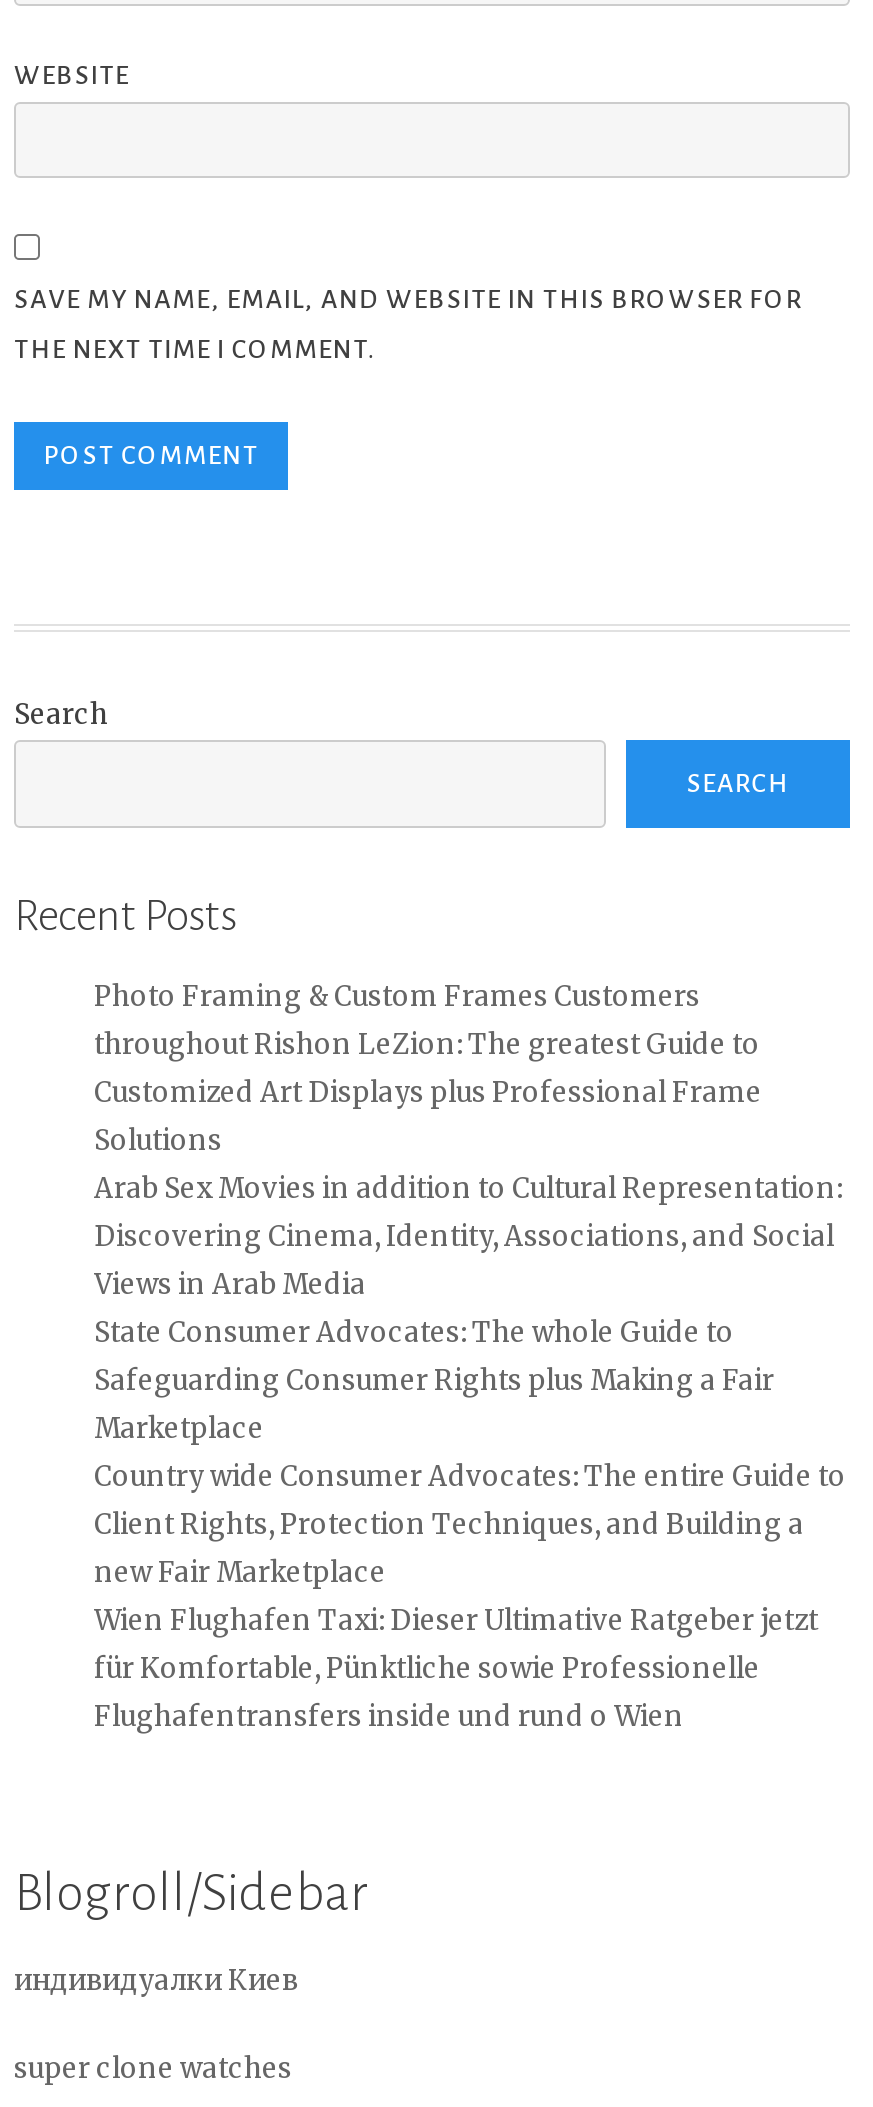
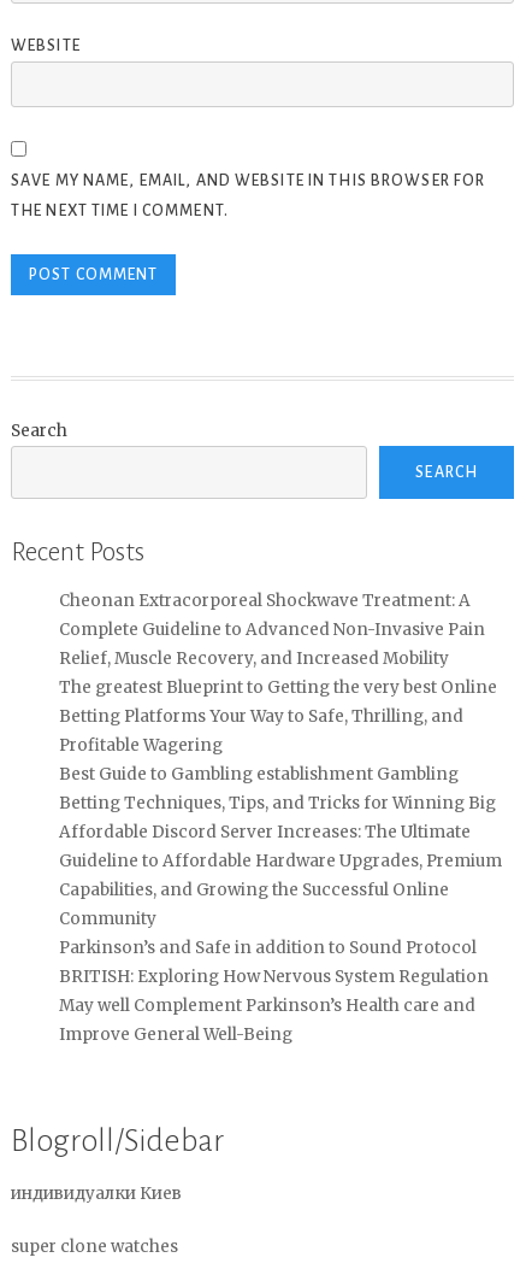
- Photo Framing & Custom Frames Customers
- throughout Rishon LeZion: The greatest Guide to
- Customized Art Displays plus Professional Frame
- Solutions
- Arab Sex Movies in addition to Cultural Representation:
- Discovering Cinema, Identity, Associations, and Social
- Views in Arab Media
- State Consumer Advocates: The whole Guide to
- Safeguarding Consumer Rights plus Making a Fair
- Marketplace
- Country wide Consumer Advocates: The entire Guide to
- Client Rights, Protection Techniques, and Building a
- new Fair Marketplace
- Wien Flughafen Taxi: Dieser Ultimative Ratgeber jetzt
- für Komfortable, Pünktliche sowie Professionelle
- Flughafentransfers inside und rund o Wien
+ Cheonan Extracorporeal Shockwave Treatment: A
+ Complete Guideline to Advanced Non-Invasive Pain
+ Relief, Muscle Recovery, and Increased Mobility
+ The greatest Blueprint to Getting the very best Online
+ Betting Platforms Your Way to Safe, Thrilling, and
+ Profitable Wagering
+ Best Guide to Gambling establishment Gambling
+ Betting Techniques, Tips, and Tricks for Winning Big
+ Affordable Discord Server Increases: The Ultimate
+ Guideline to Affordable Hardware Upgrades, Premium
+ Capabilities, and Growing the Successful Online
+ Community
+ Parkinson’s and Safe in addition to Sound Protocol
+ BRITISH: Exploring How Nervous System Regulation
+ May well Complement Parkinson’s Health care and
+ Improve General Well-Being
